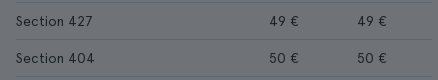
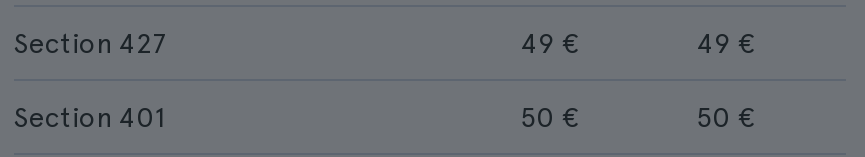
- Section 404
+ Section 401
